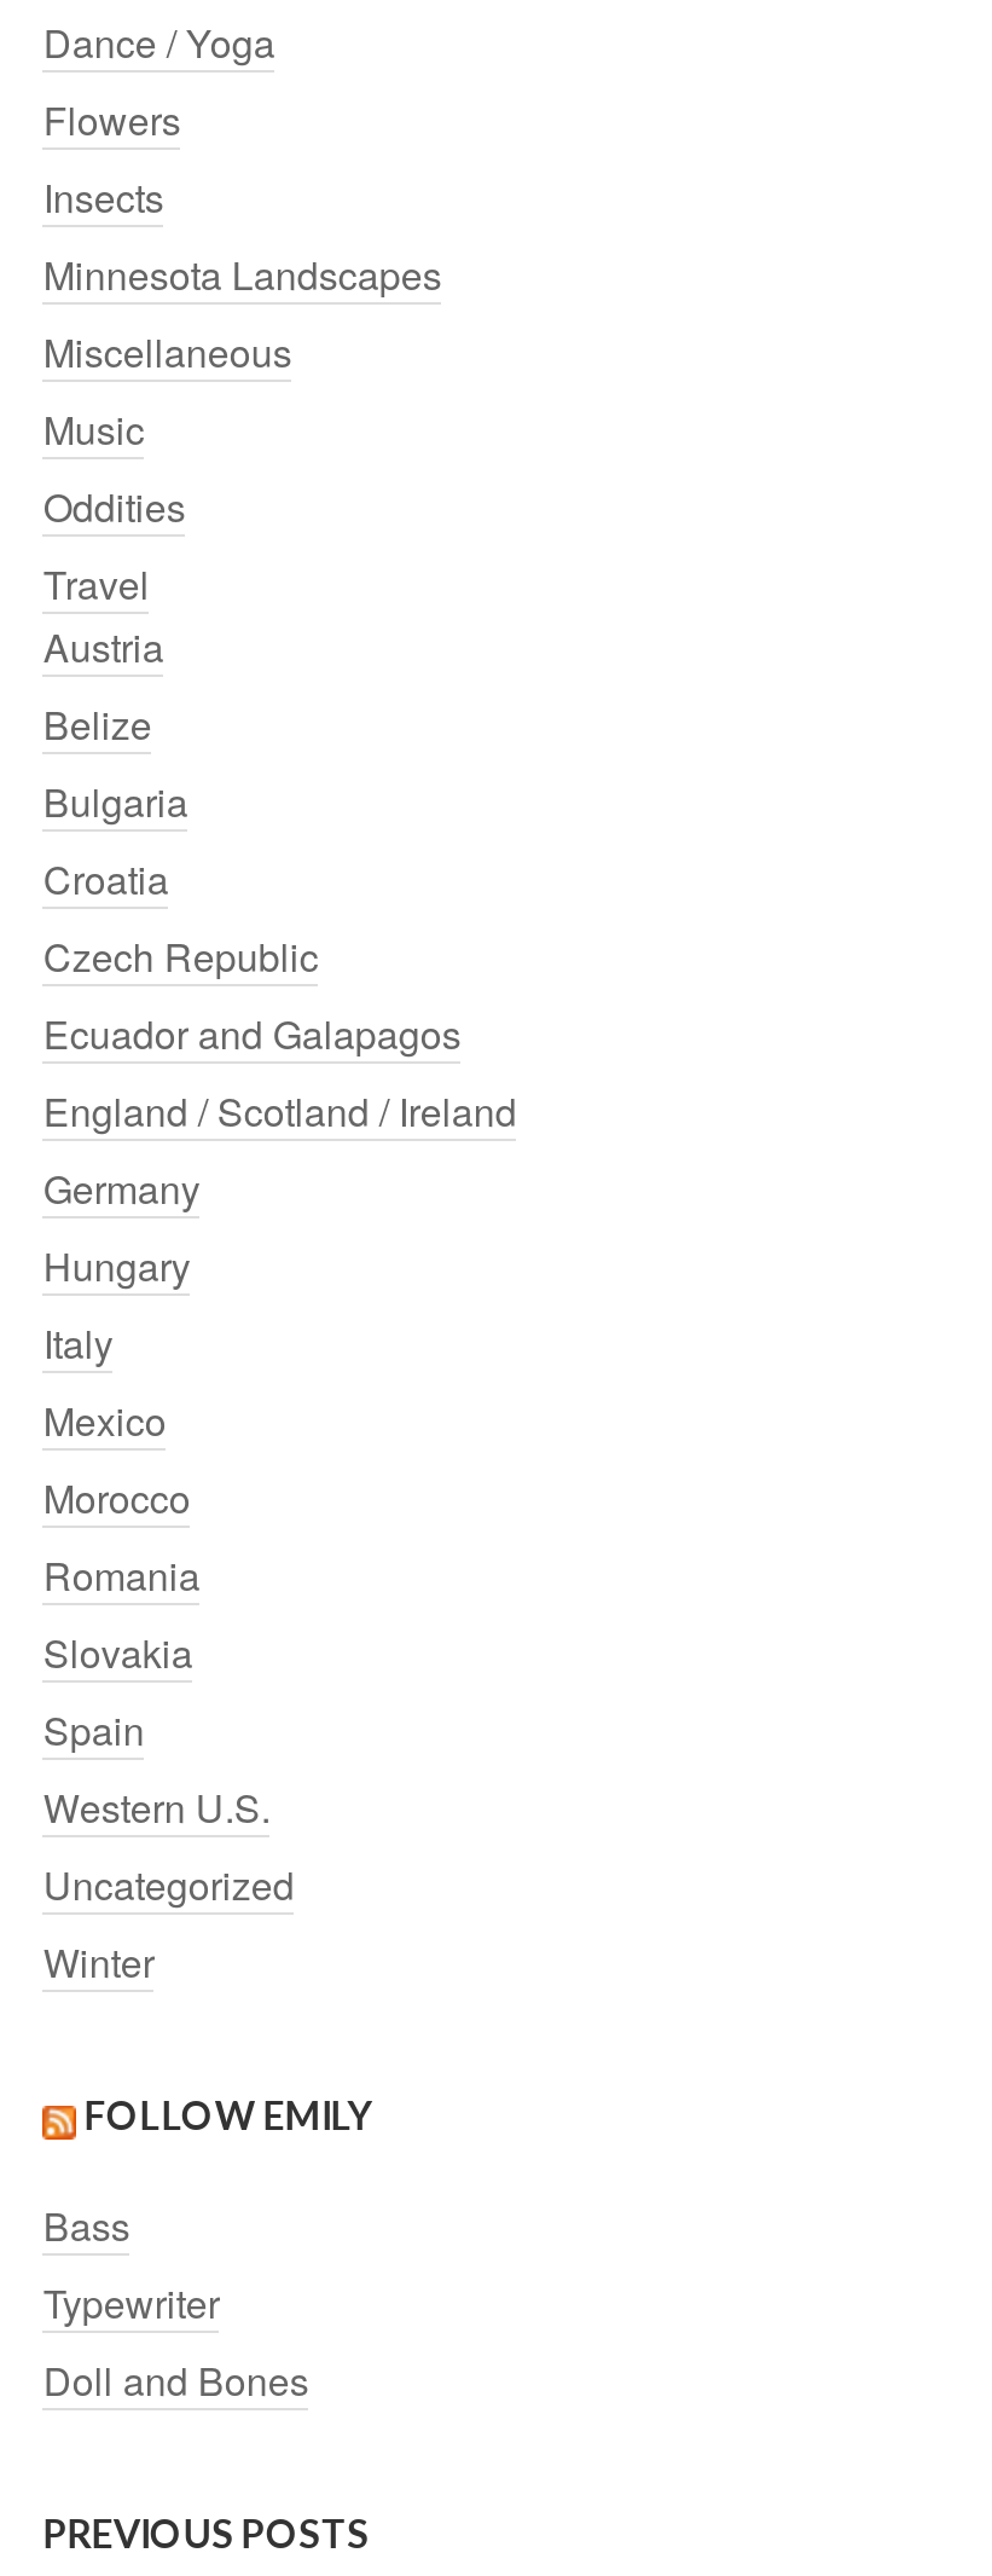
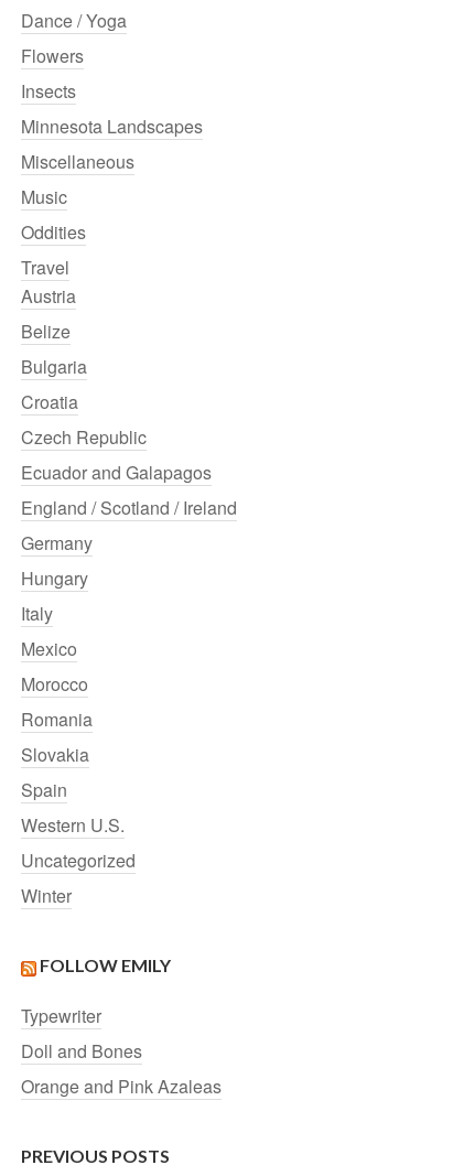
- Bass

moved up: Typewriter | Doll and Bones

+ Orange and Pink Azaleas
